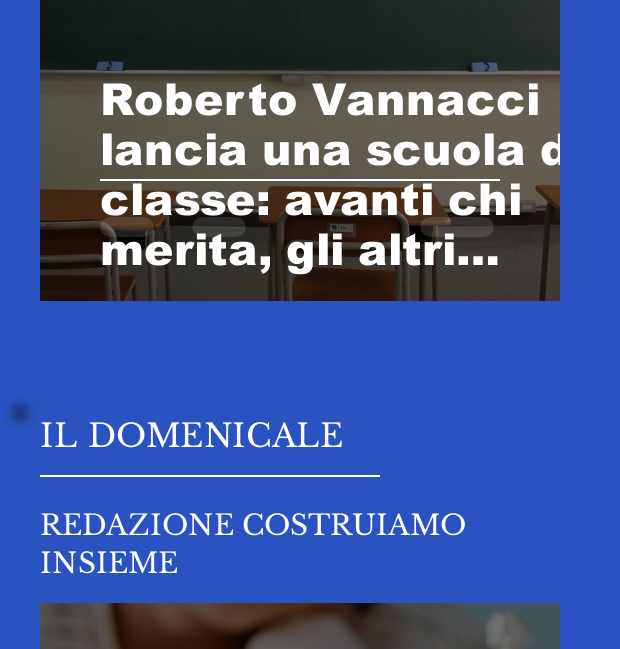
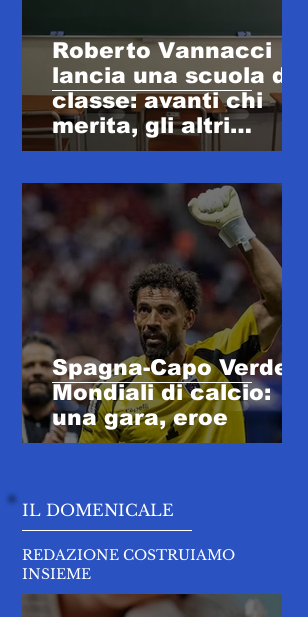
+ [image]
+ Spagna-Capo Verde,
+ Mondiali di calcio:
+ una gara, eroe

+ [image]
